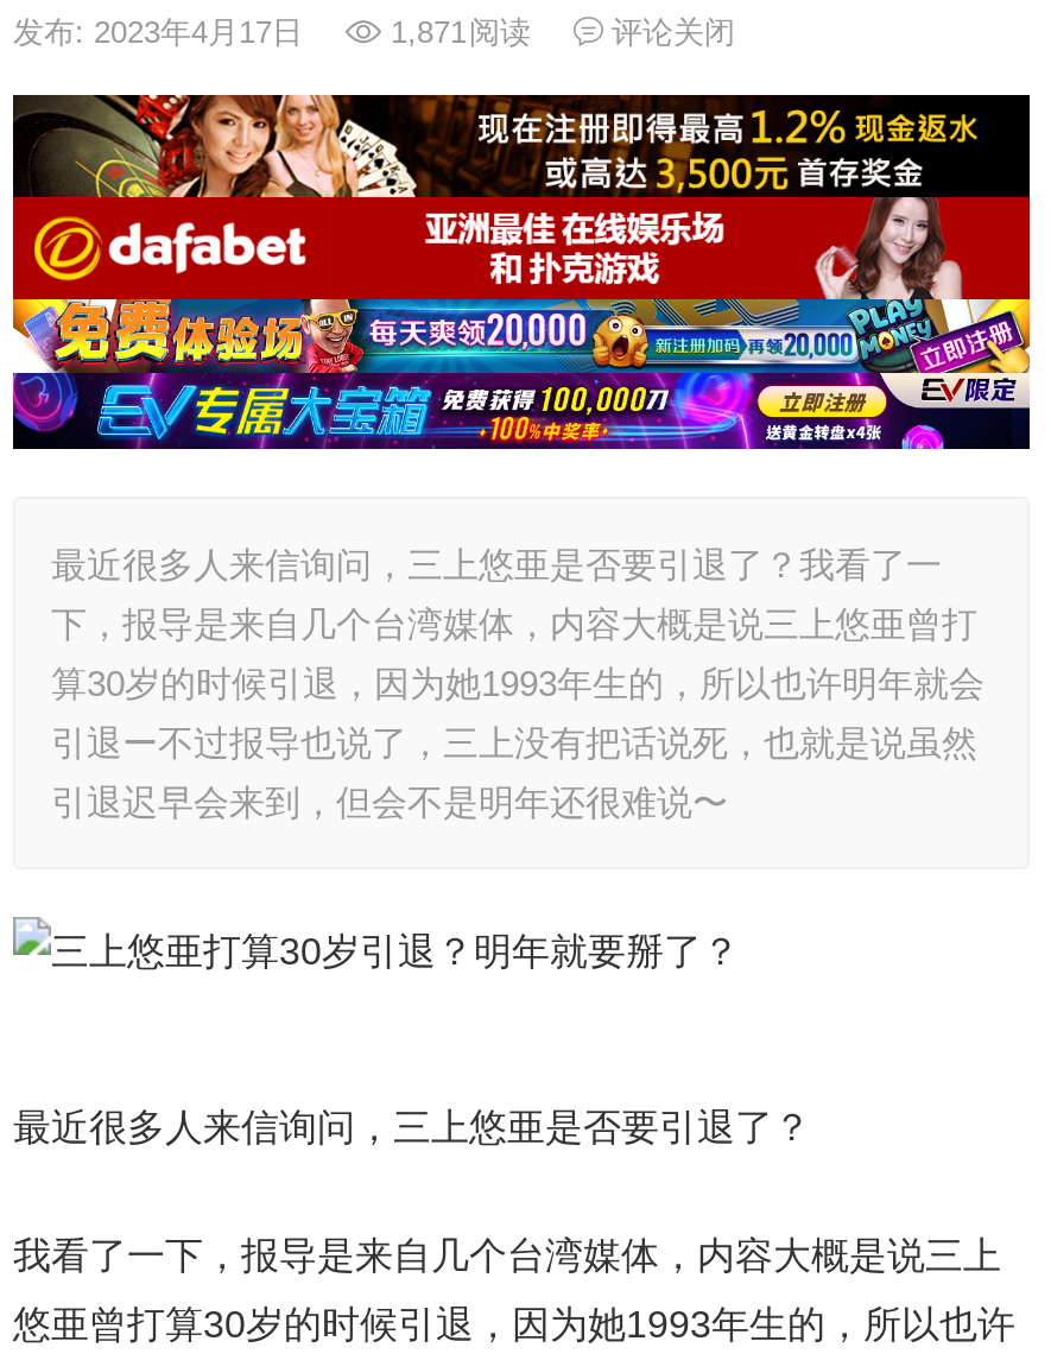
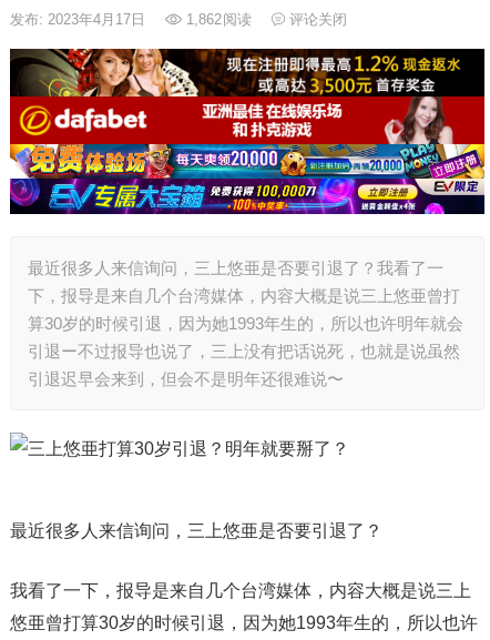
- 发布: 2023年4月17日 1,871阅读 评论关闭
+ 发布: 2023年4月17日 1,862阅读 评论关闭
